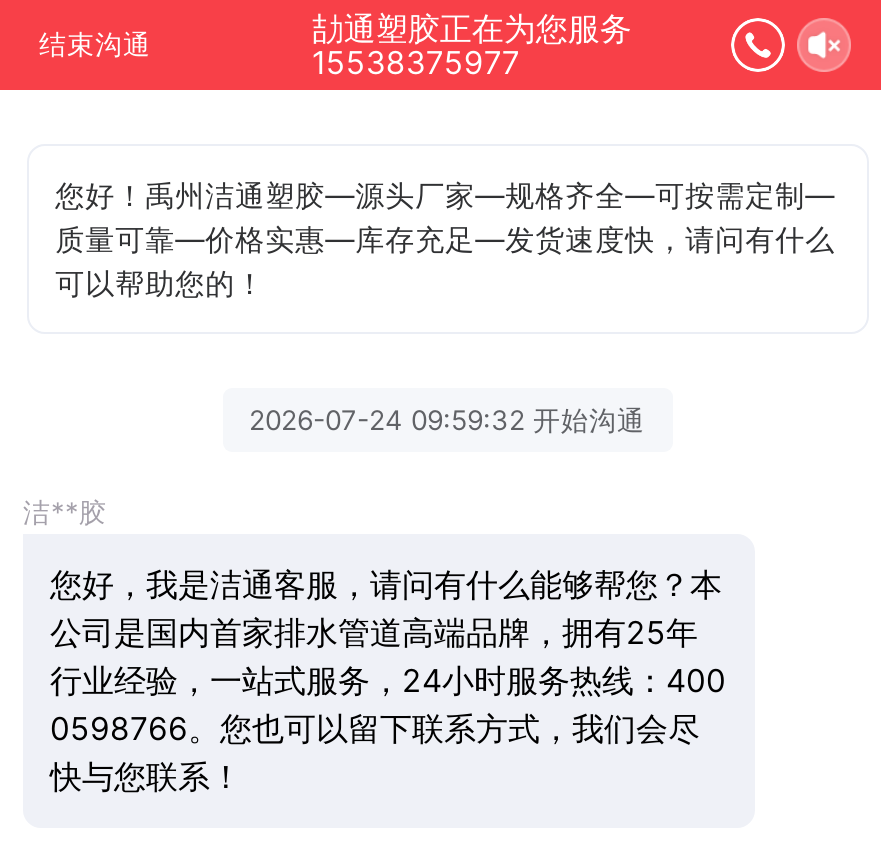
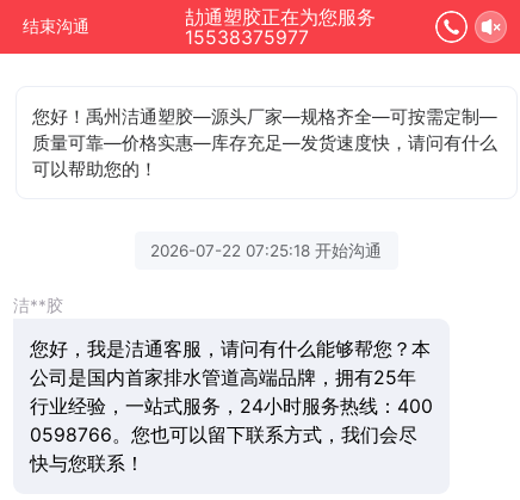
- 2026-07-24 09:59:32 开始沟通
+ 2026-07-22 07:25:18 开始沟通
